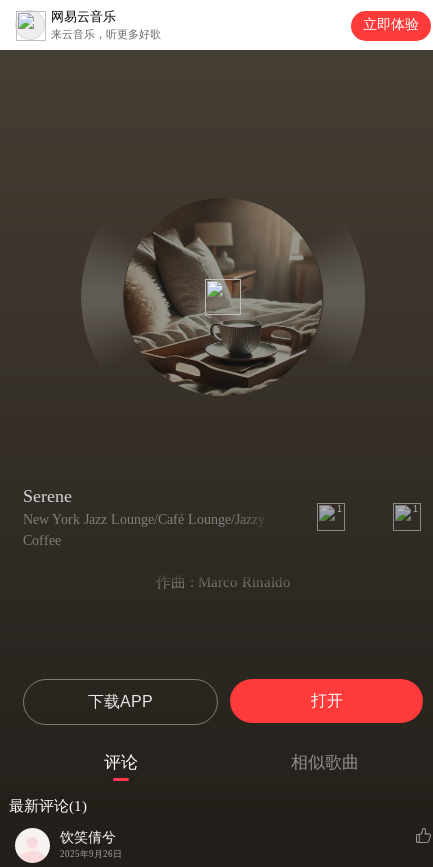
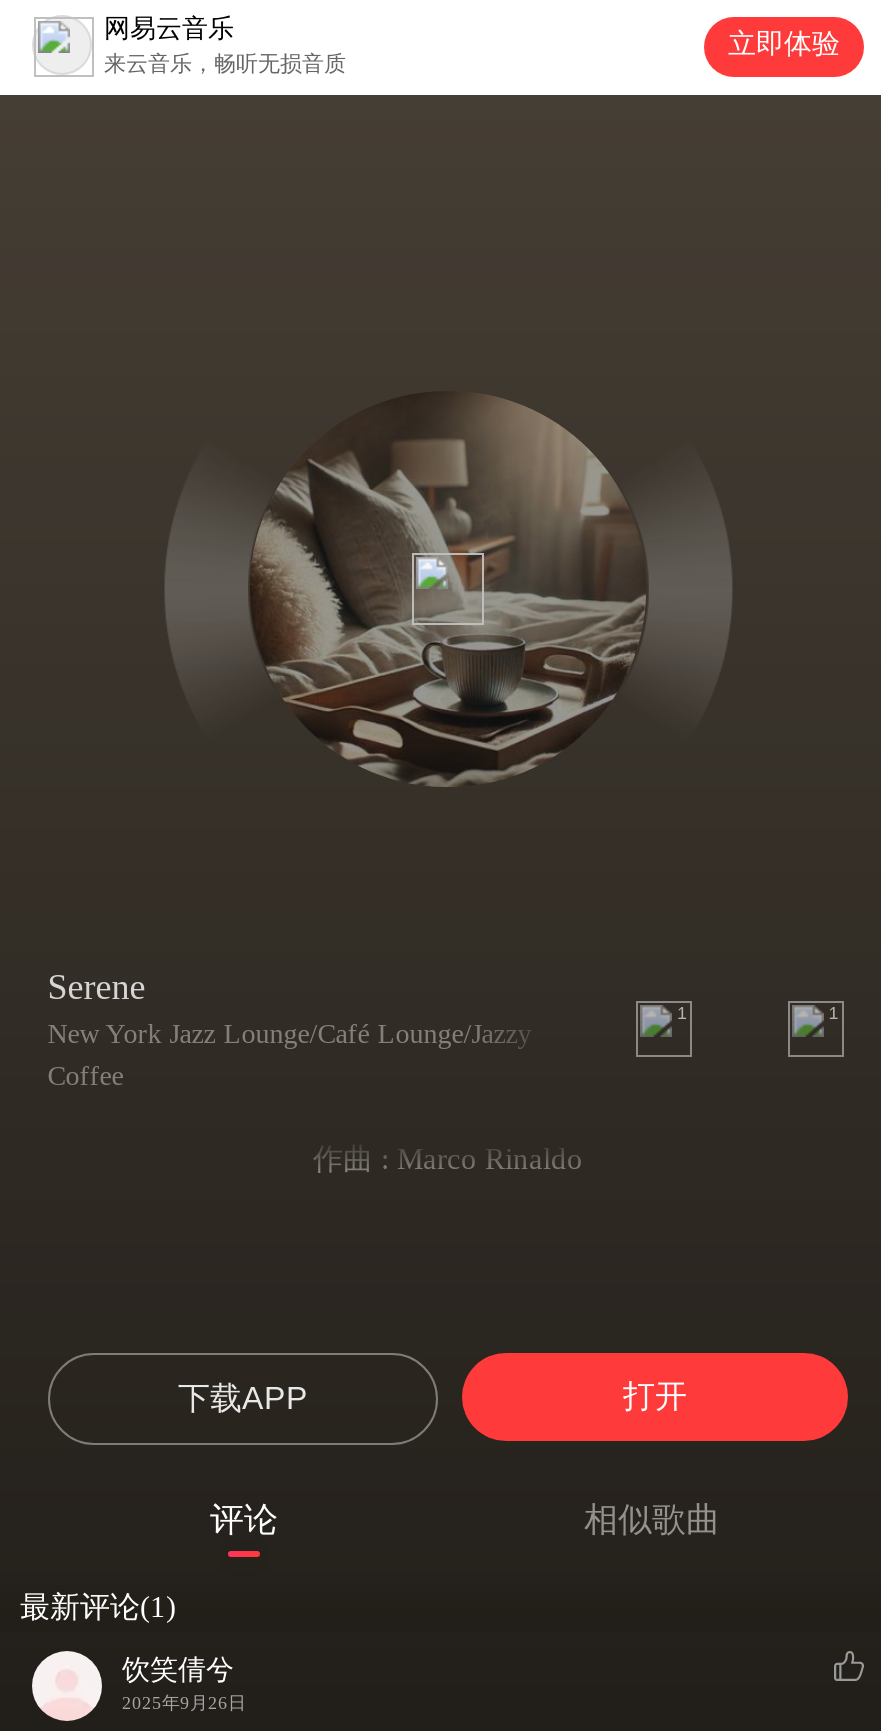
- 来云音乐，听更多好歌
+ 来云音乐，畅听无损音质
